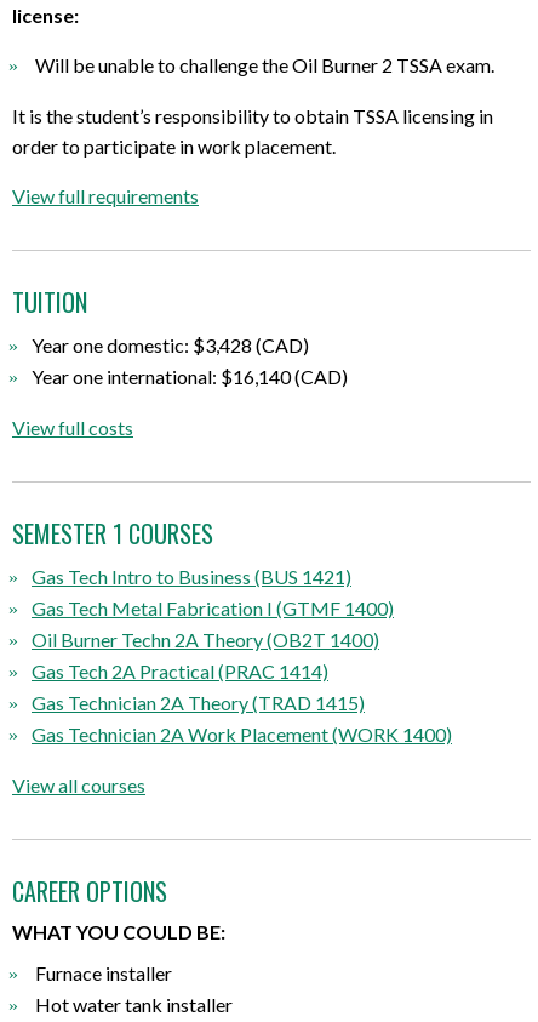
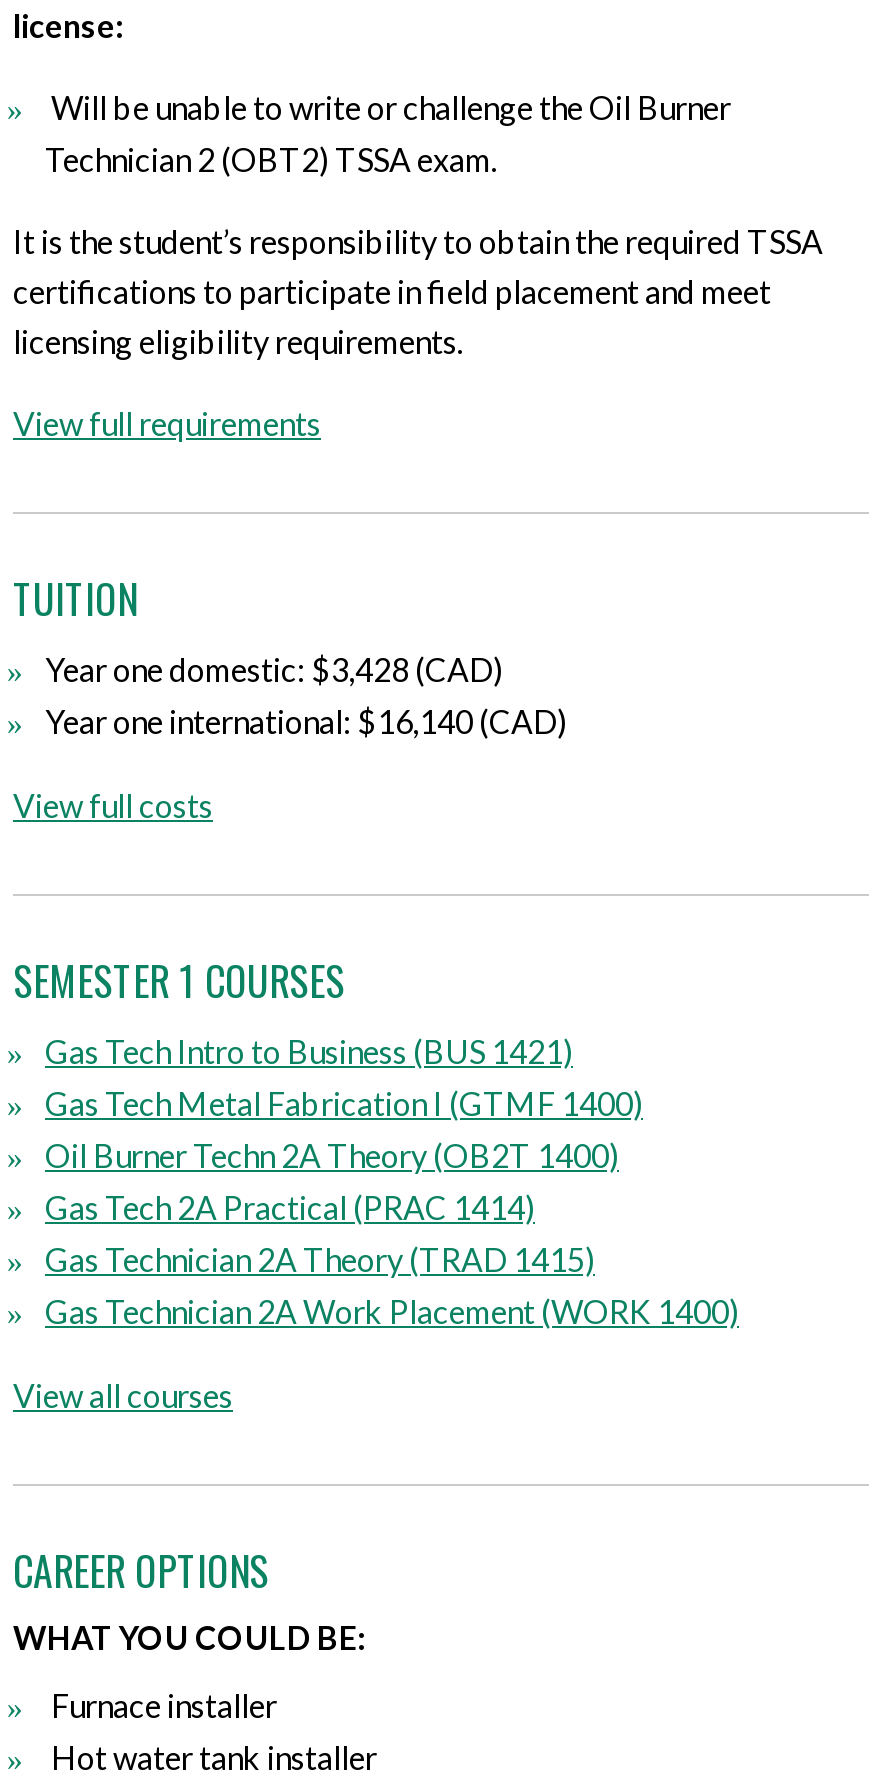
- Will be unable to challenge the Oil Burner 2 TSSA exam.
+ Will be unable to write or challenge the Oil Burner
+ Technician 2 (OBT2) TSSA exam.

- It is the student’s responsibility to obtain TSSA licensing in
- order to participate in work placement.
+ It is the student’s responsibility to obtain the required TSSA
+ certifications to participate in field placement and meet
+ licensing eligibility requirements.
